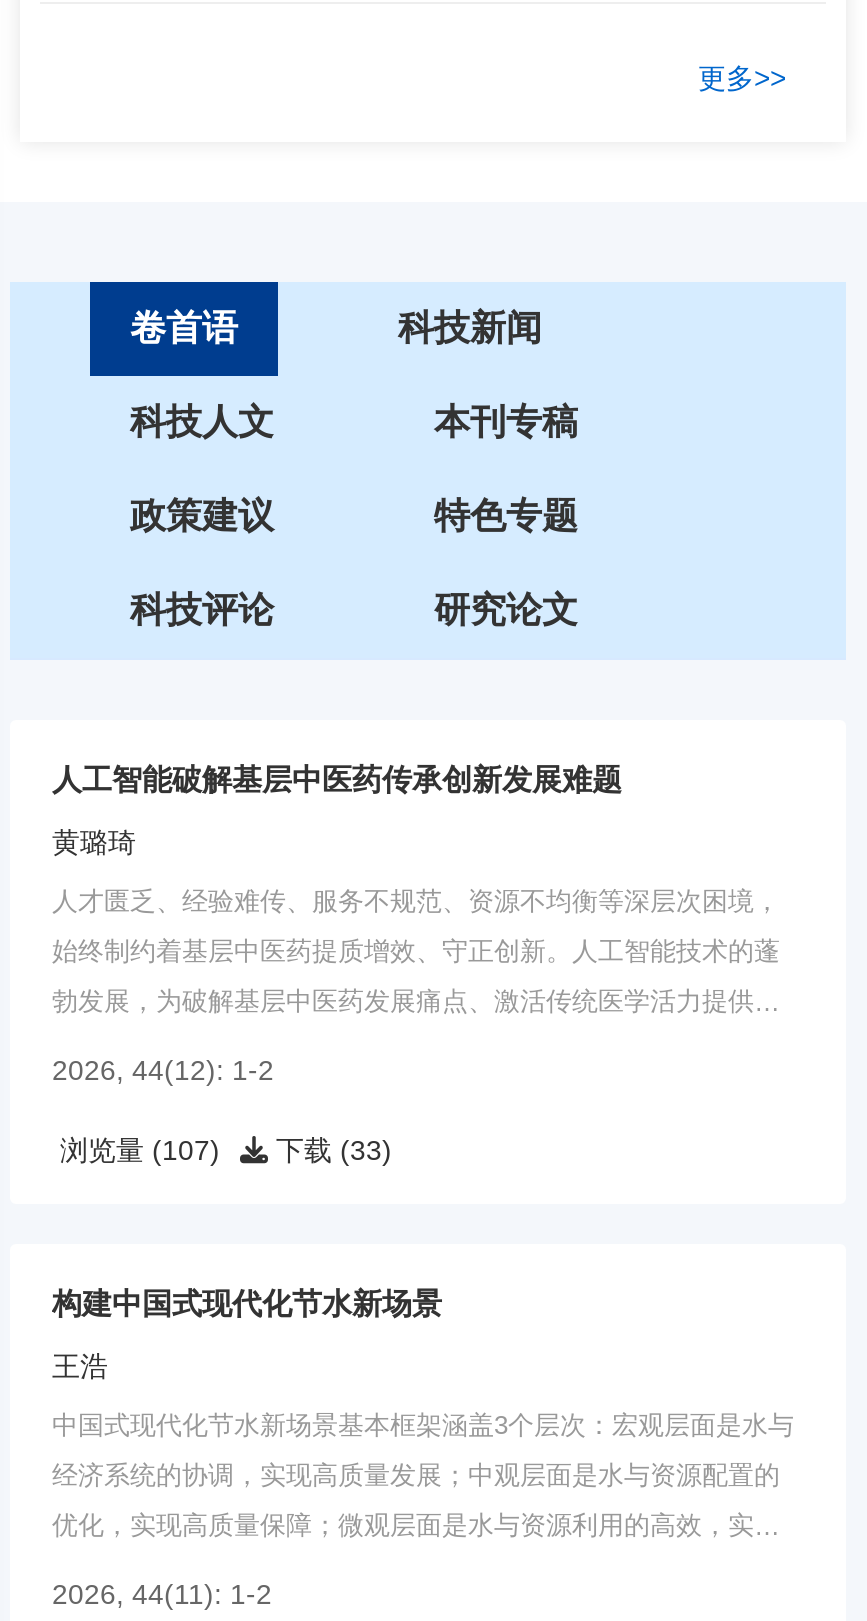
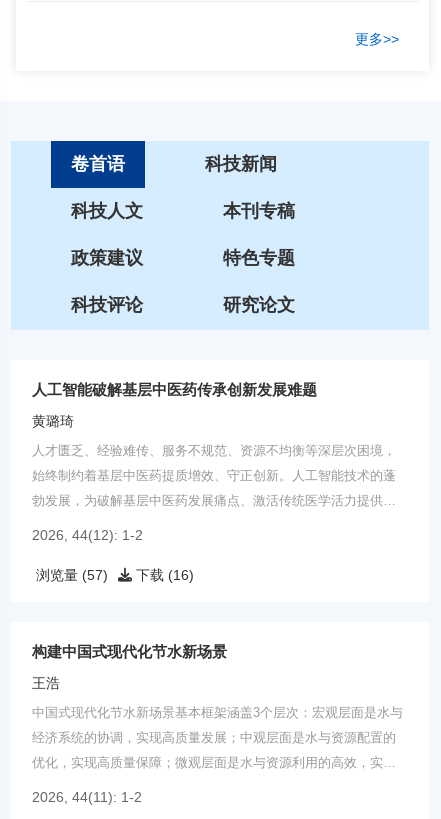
- 浏览量 (107)
+ 浏览量 (57)

- 下载 (33)
+ 下载 (16)
